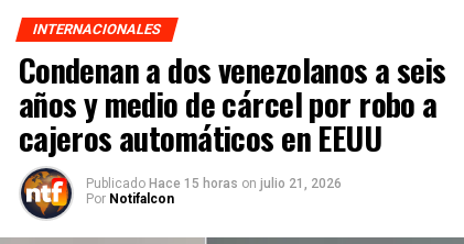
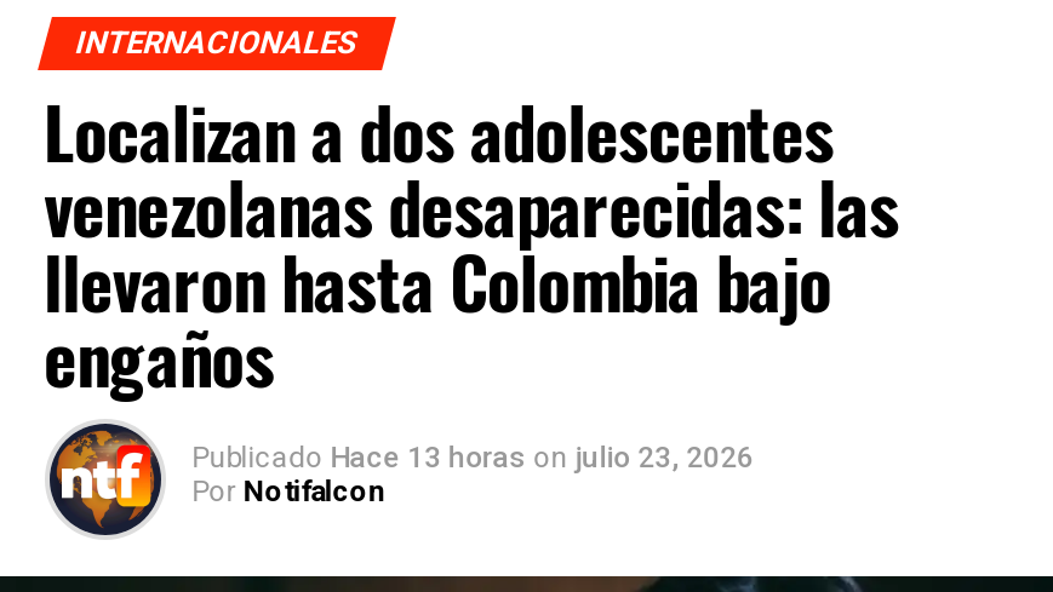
- Condenan a dos venezolanos a seis
- años y medio de cárcel por robo a
- cajeros automáticos en EEUU
- Publicado Hace 15 horas on julio 21, 2026
+ Localizan a dos adolescentes
+ venezolanas desaparecidas: las
+ llevaron hasta Colombia bajo
+ engaños
+ Publicado Hace 13 horas on julio 23, 2026
